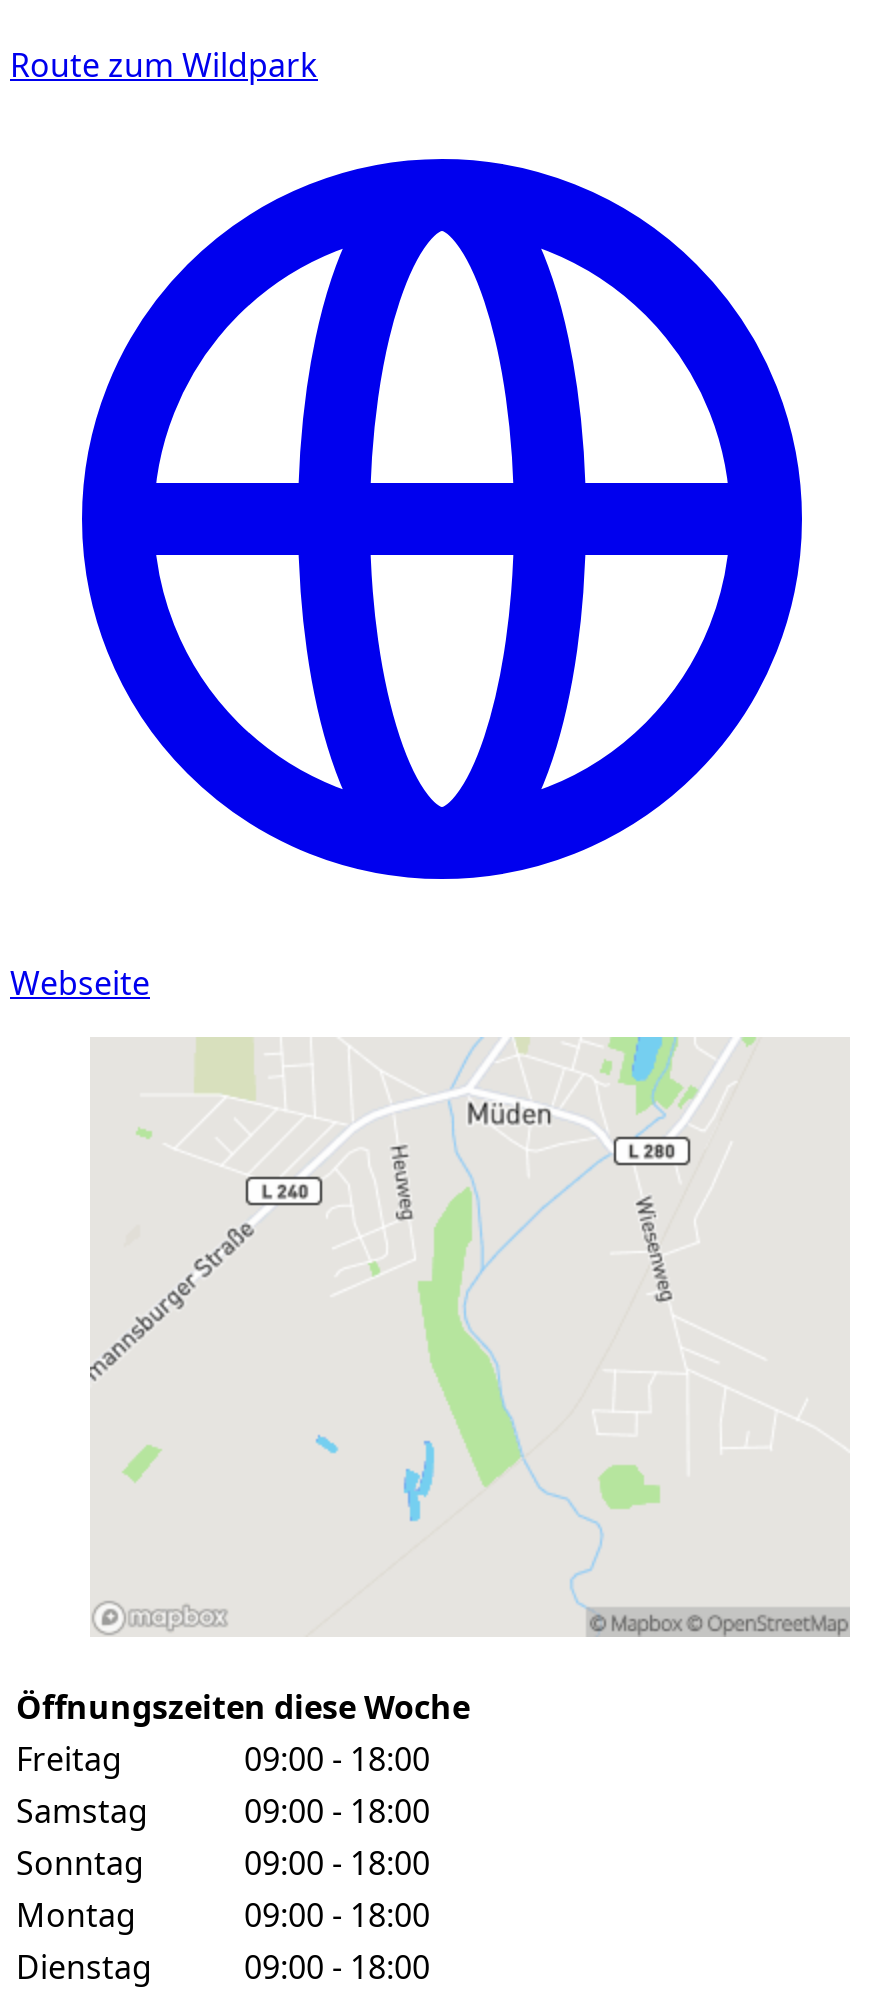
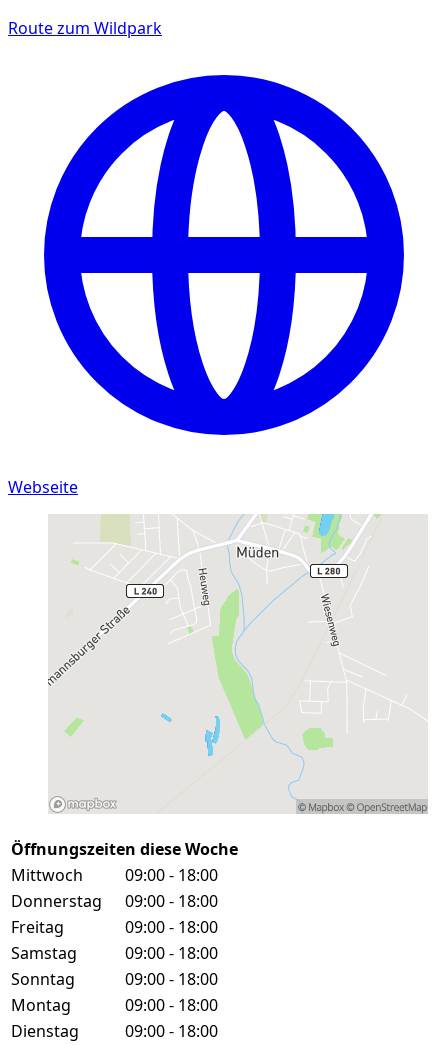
+ Mittwoch
+ 09:00 - 18:00
+ Donnerstag
+ 09:00 - 18:00
